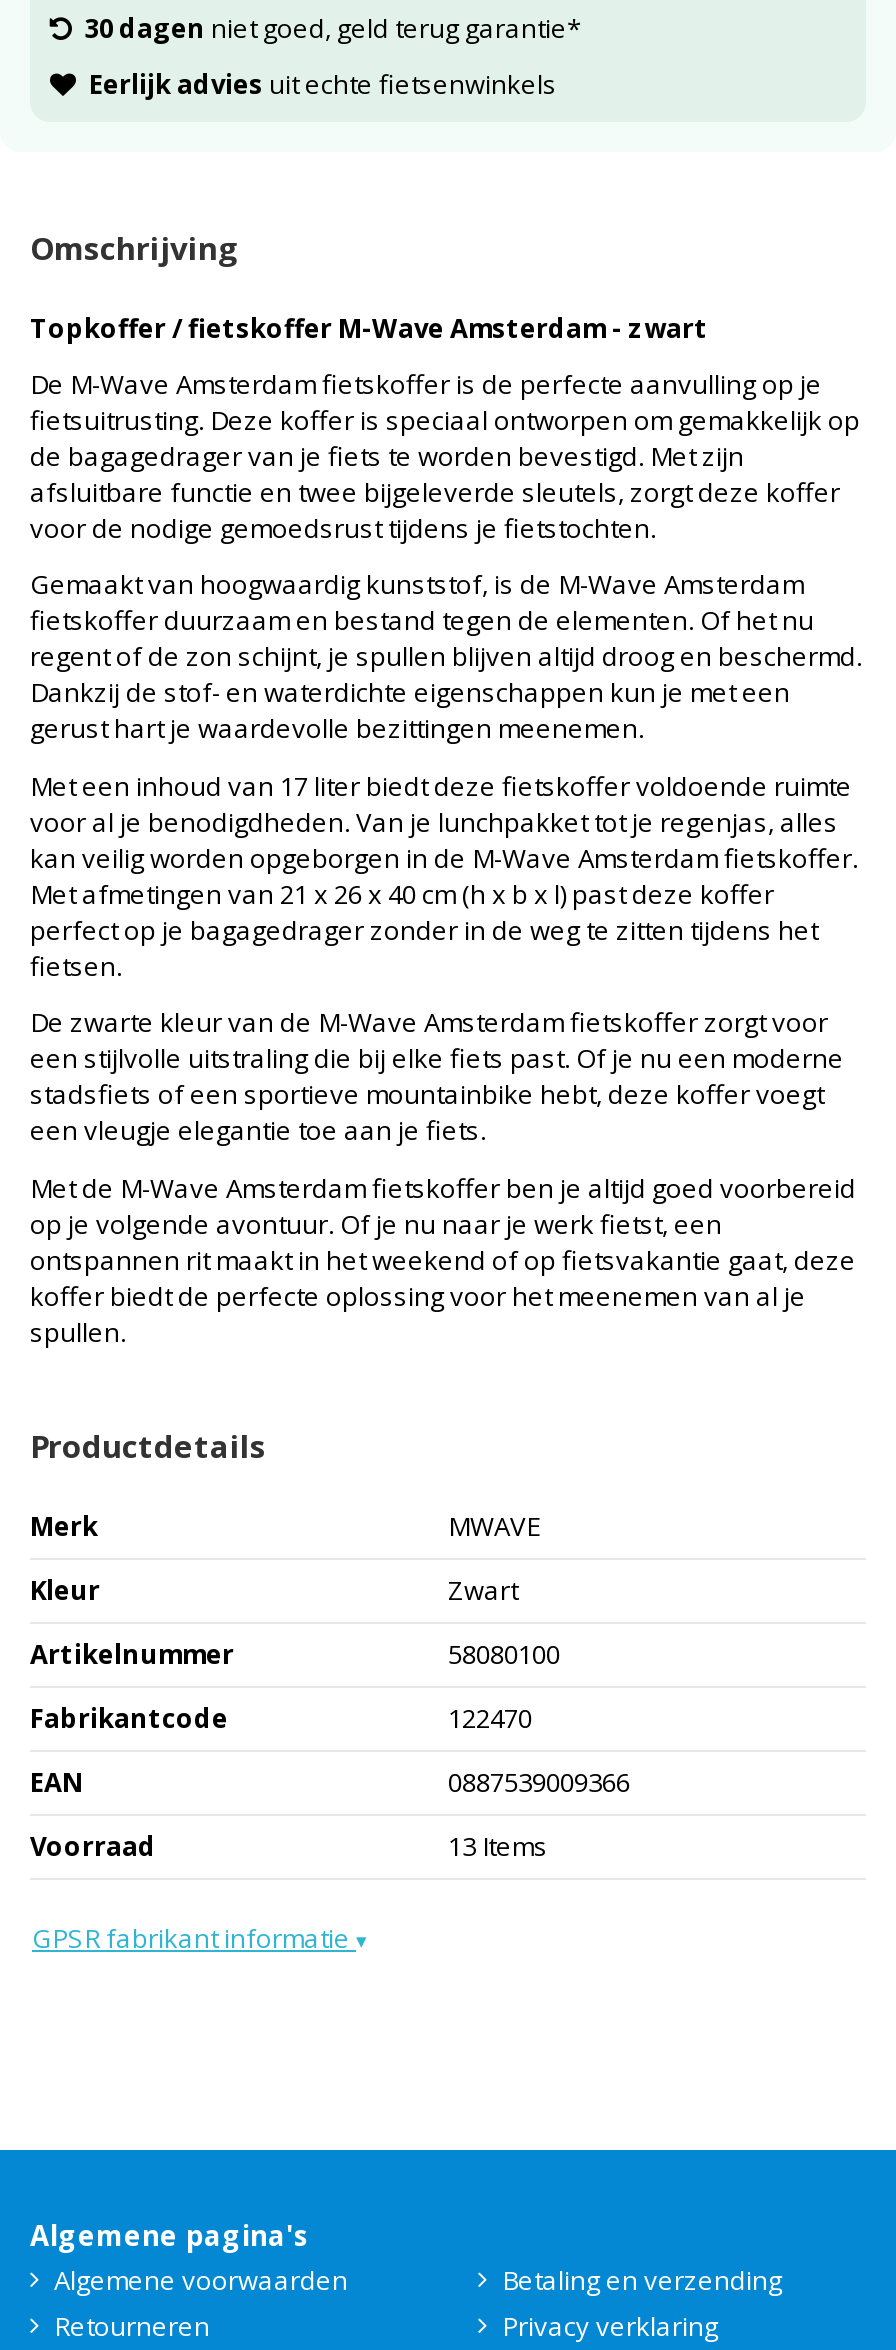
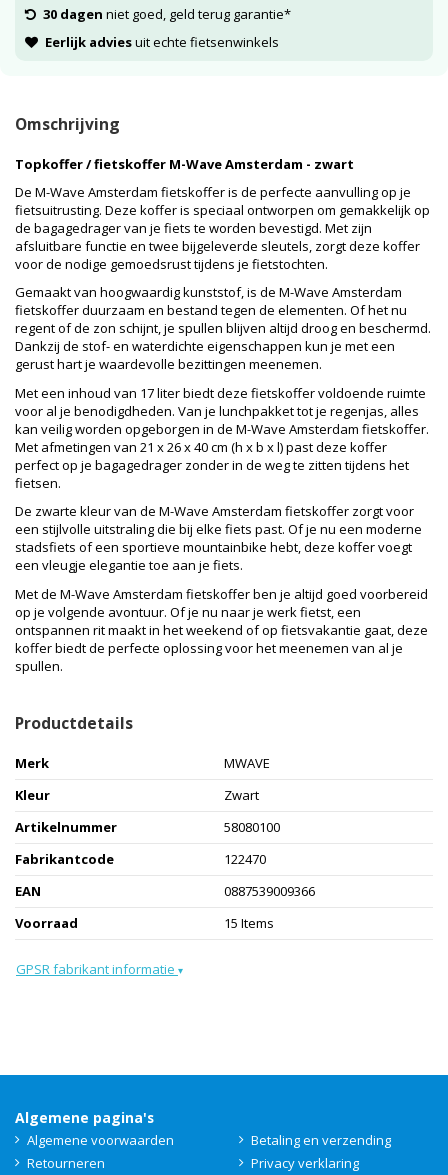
- 13 Items
+ 15 Items
